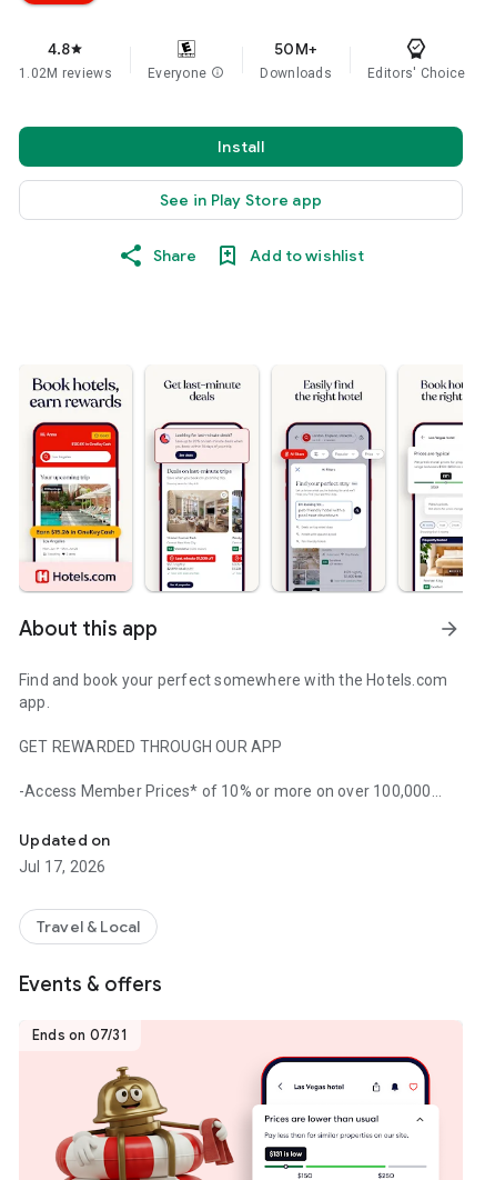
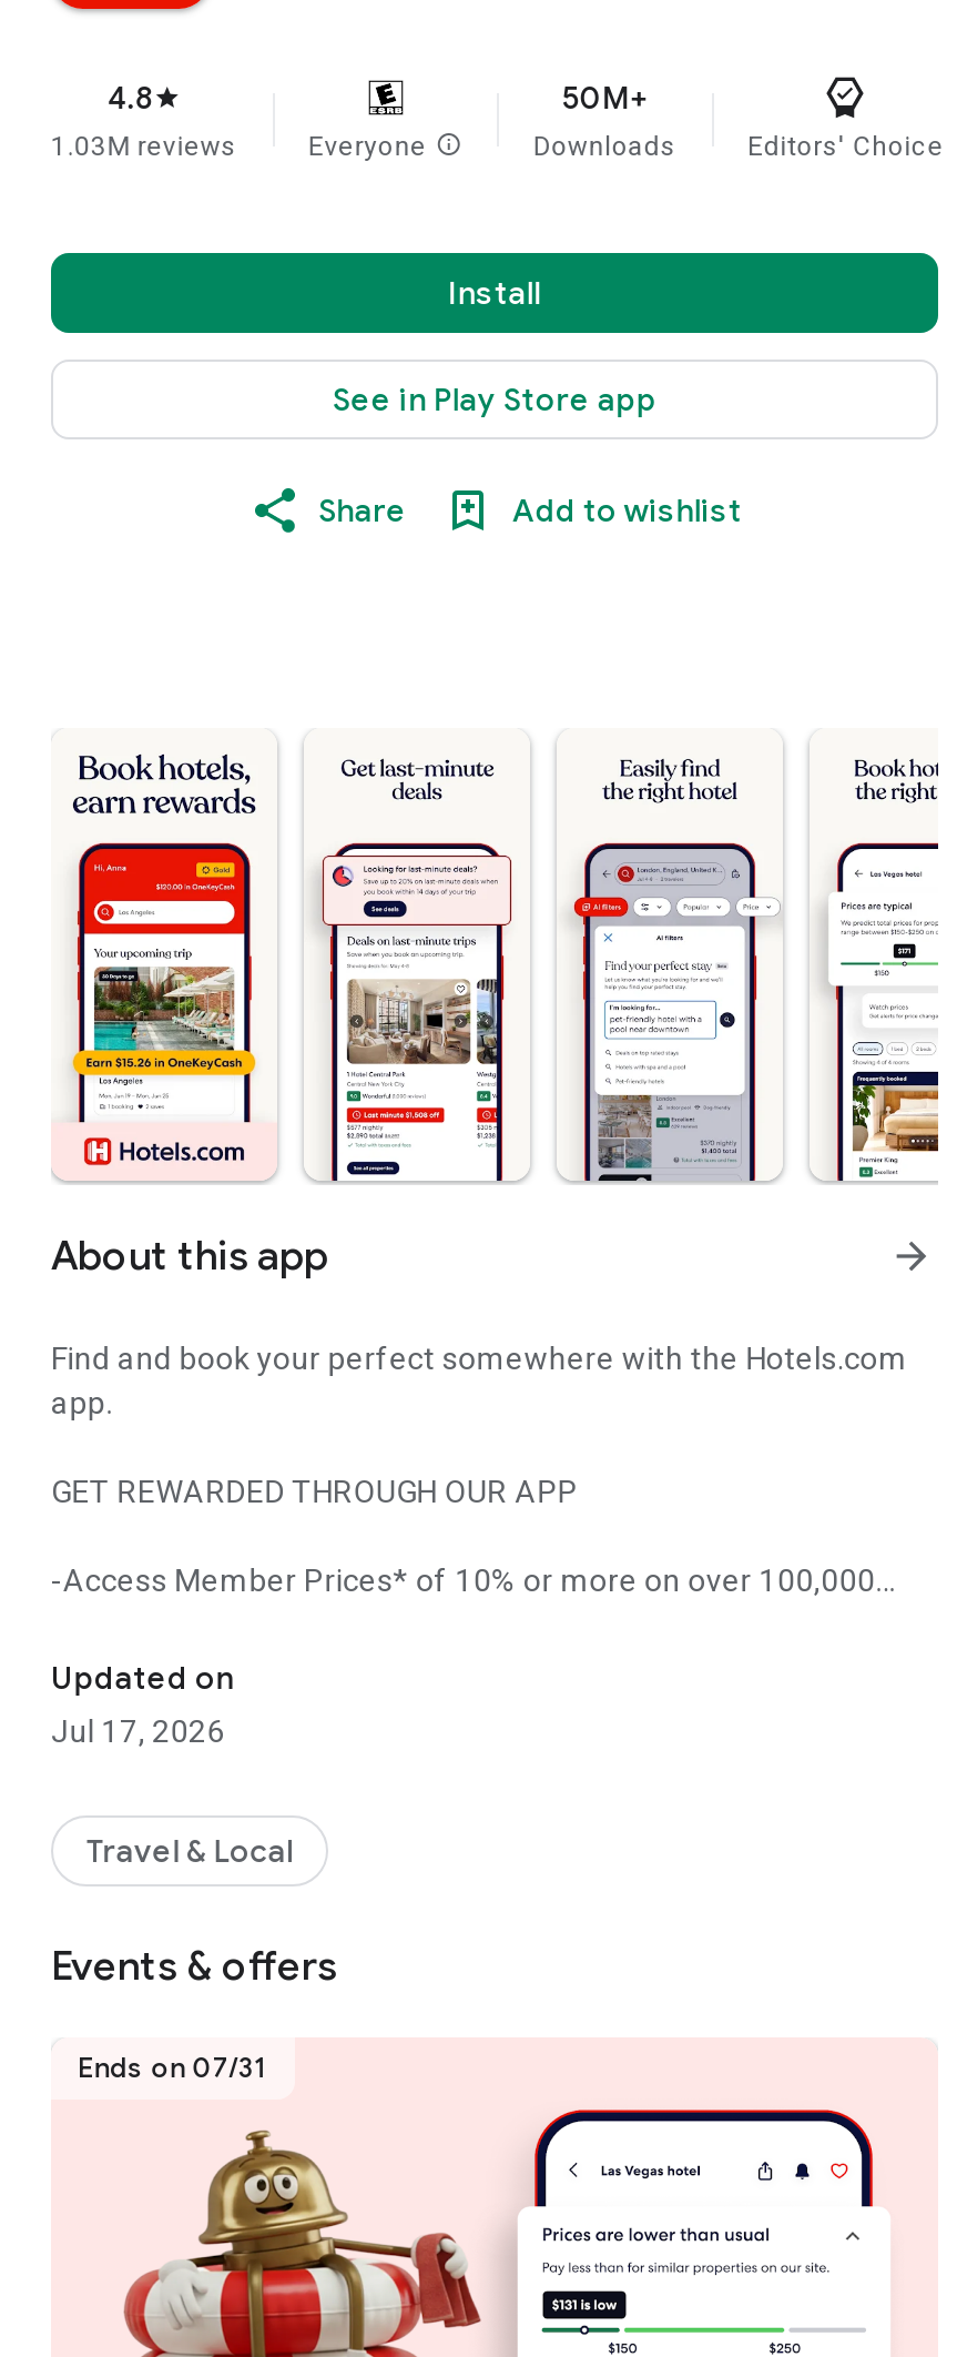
- 1.02M reviews
+ 1.03M reviews
